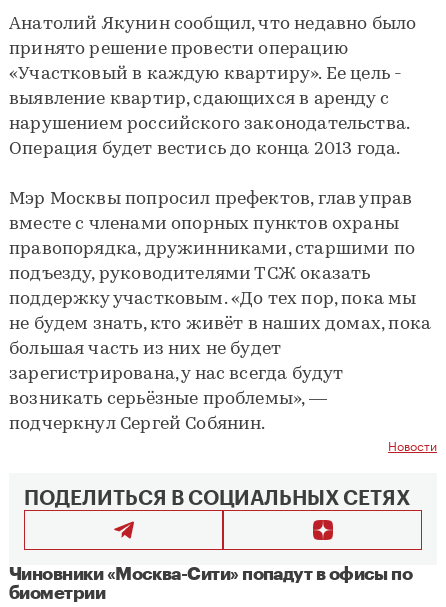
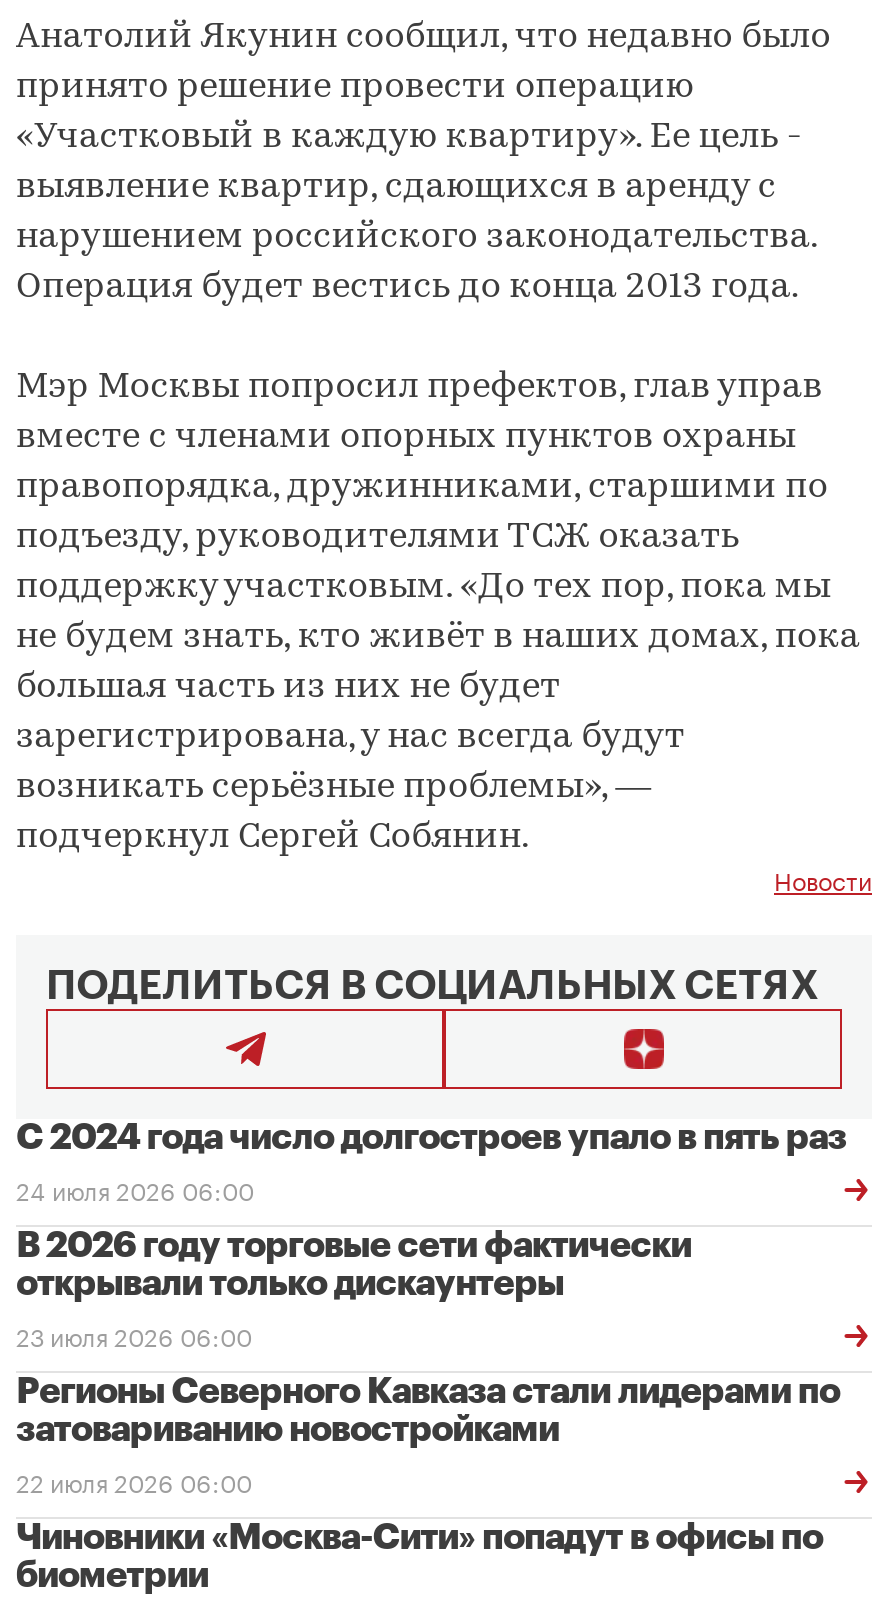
+ С 2024 года число долгостроев упало в пять раз
+ 24 июля 2026 06:00
+ В 2026 году торговые сети фактически
+ открывали только дискаунтеры
+ 23 июля 2026 06:00
+ Регионы Северного Кавказа стали лидерами по
+ затовариванию новостройками
+ 22 июля 2026 06:00
